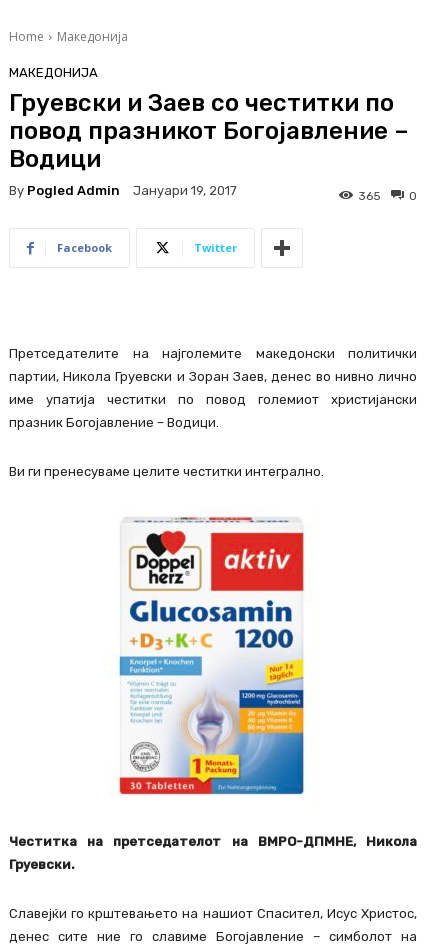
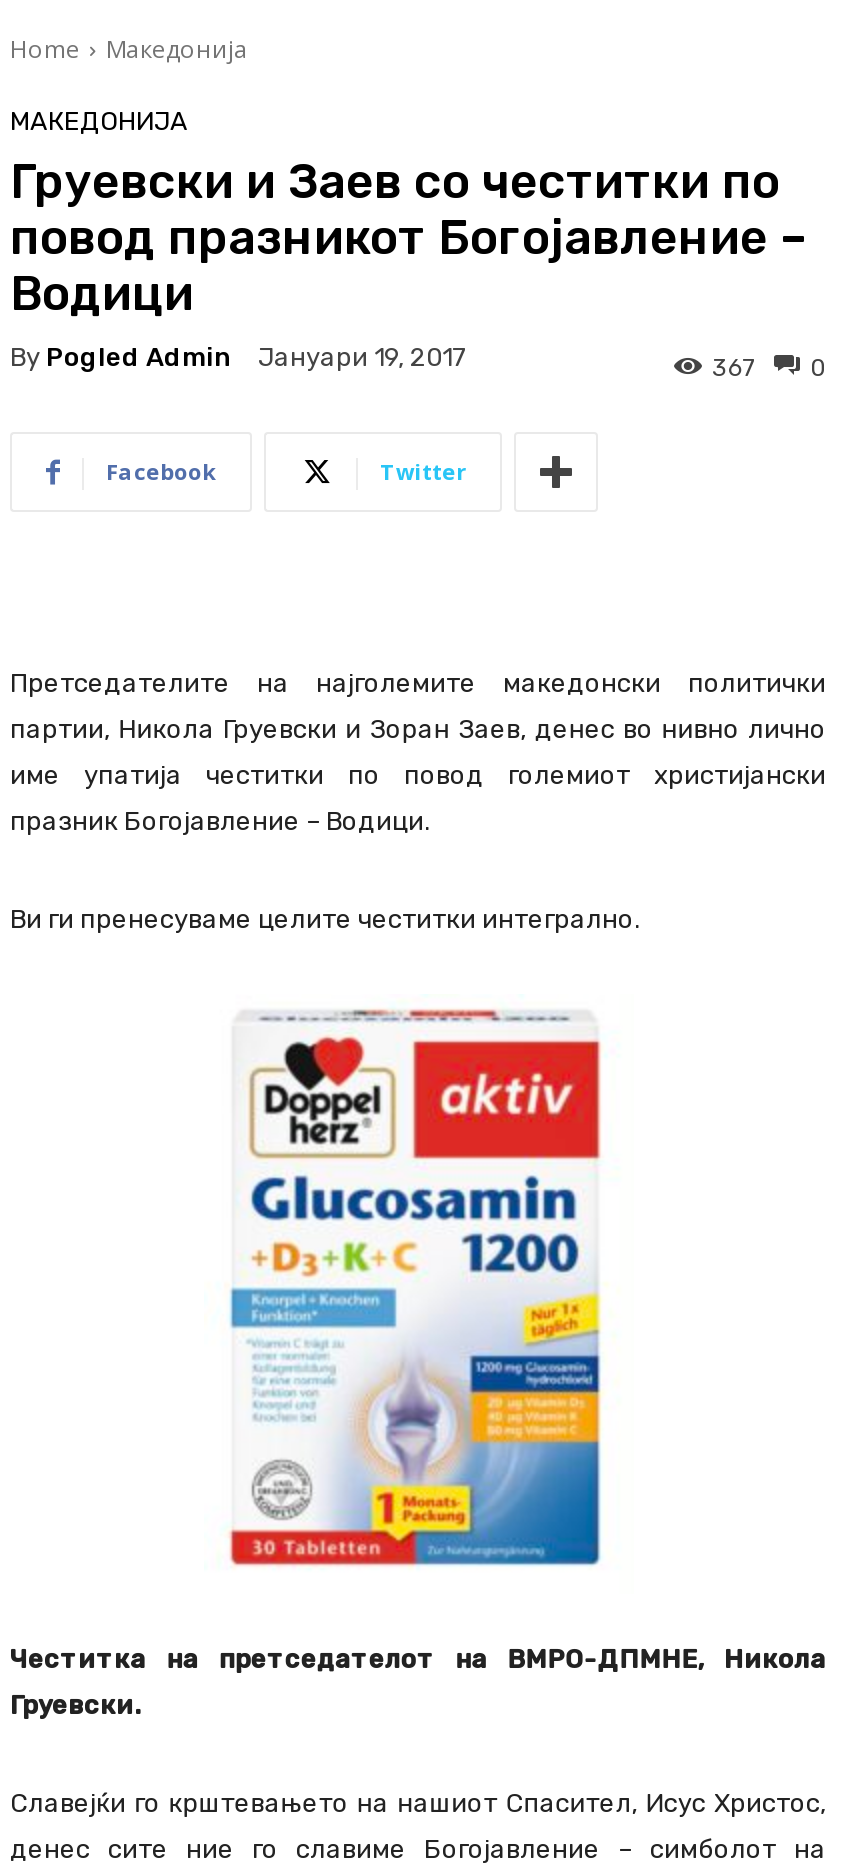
- 365 0
+ 367 0
